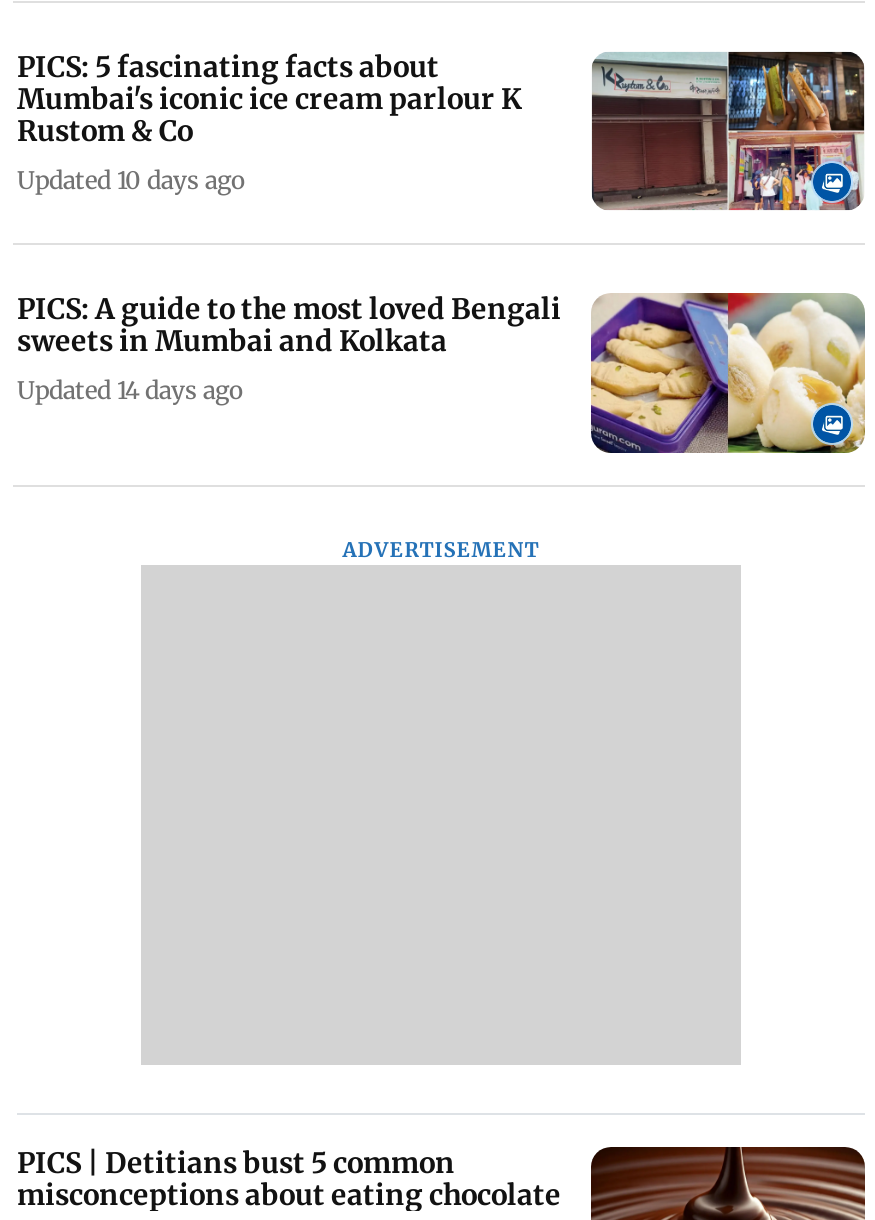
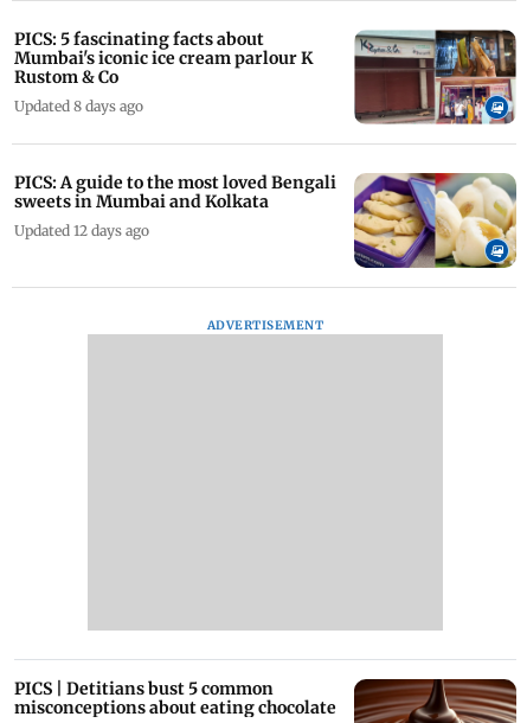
- Updated 10 days ago
+ Updated 8 days ago

- Updated 14 days ago
+ Updated 12 days ago
